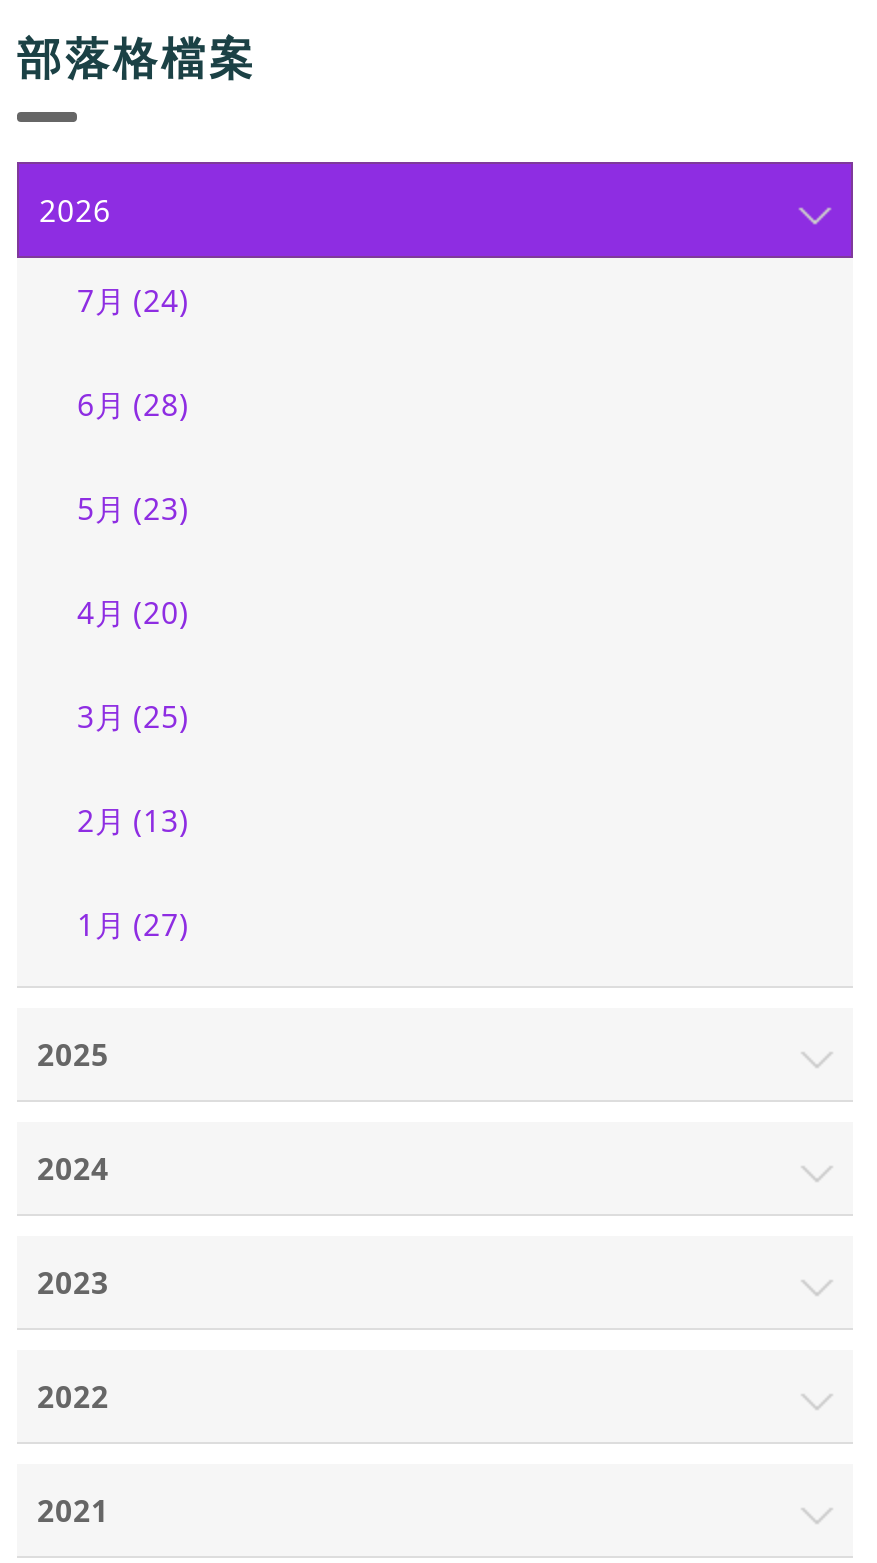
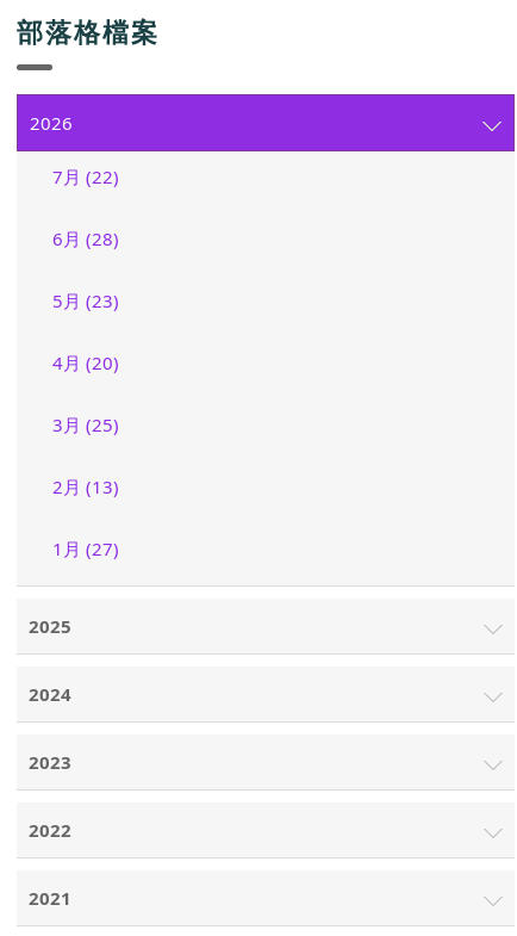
- 7月 (24)
+ 7月 (22)
